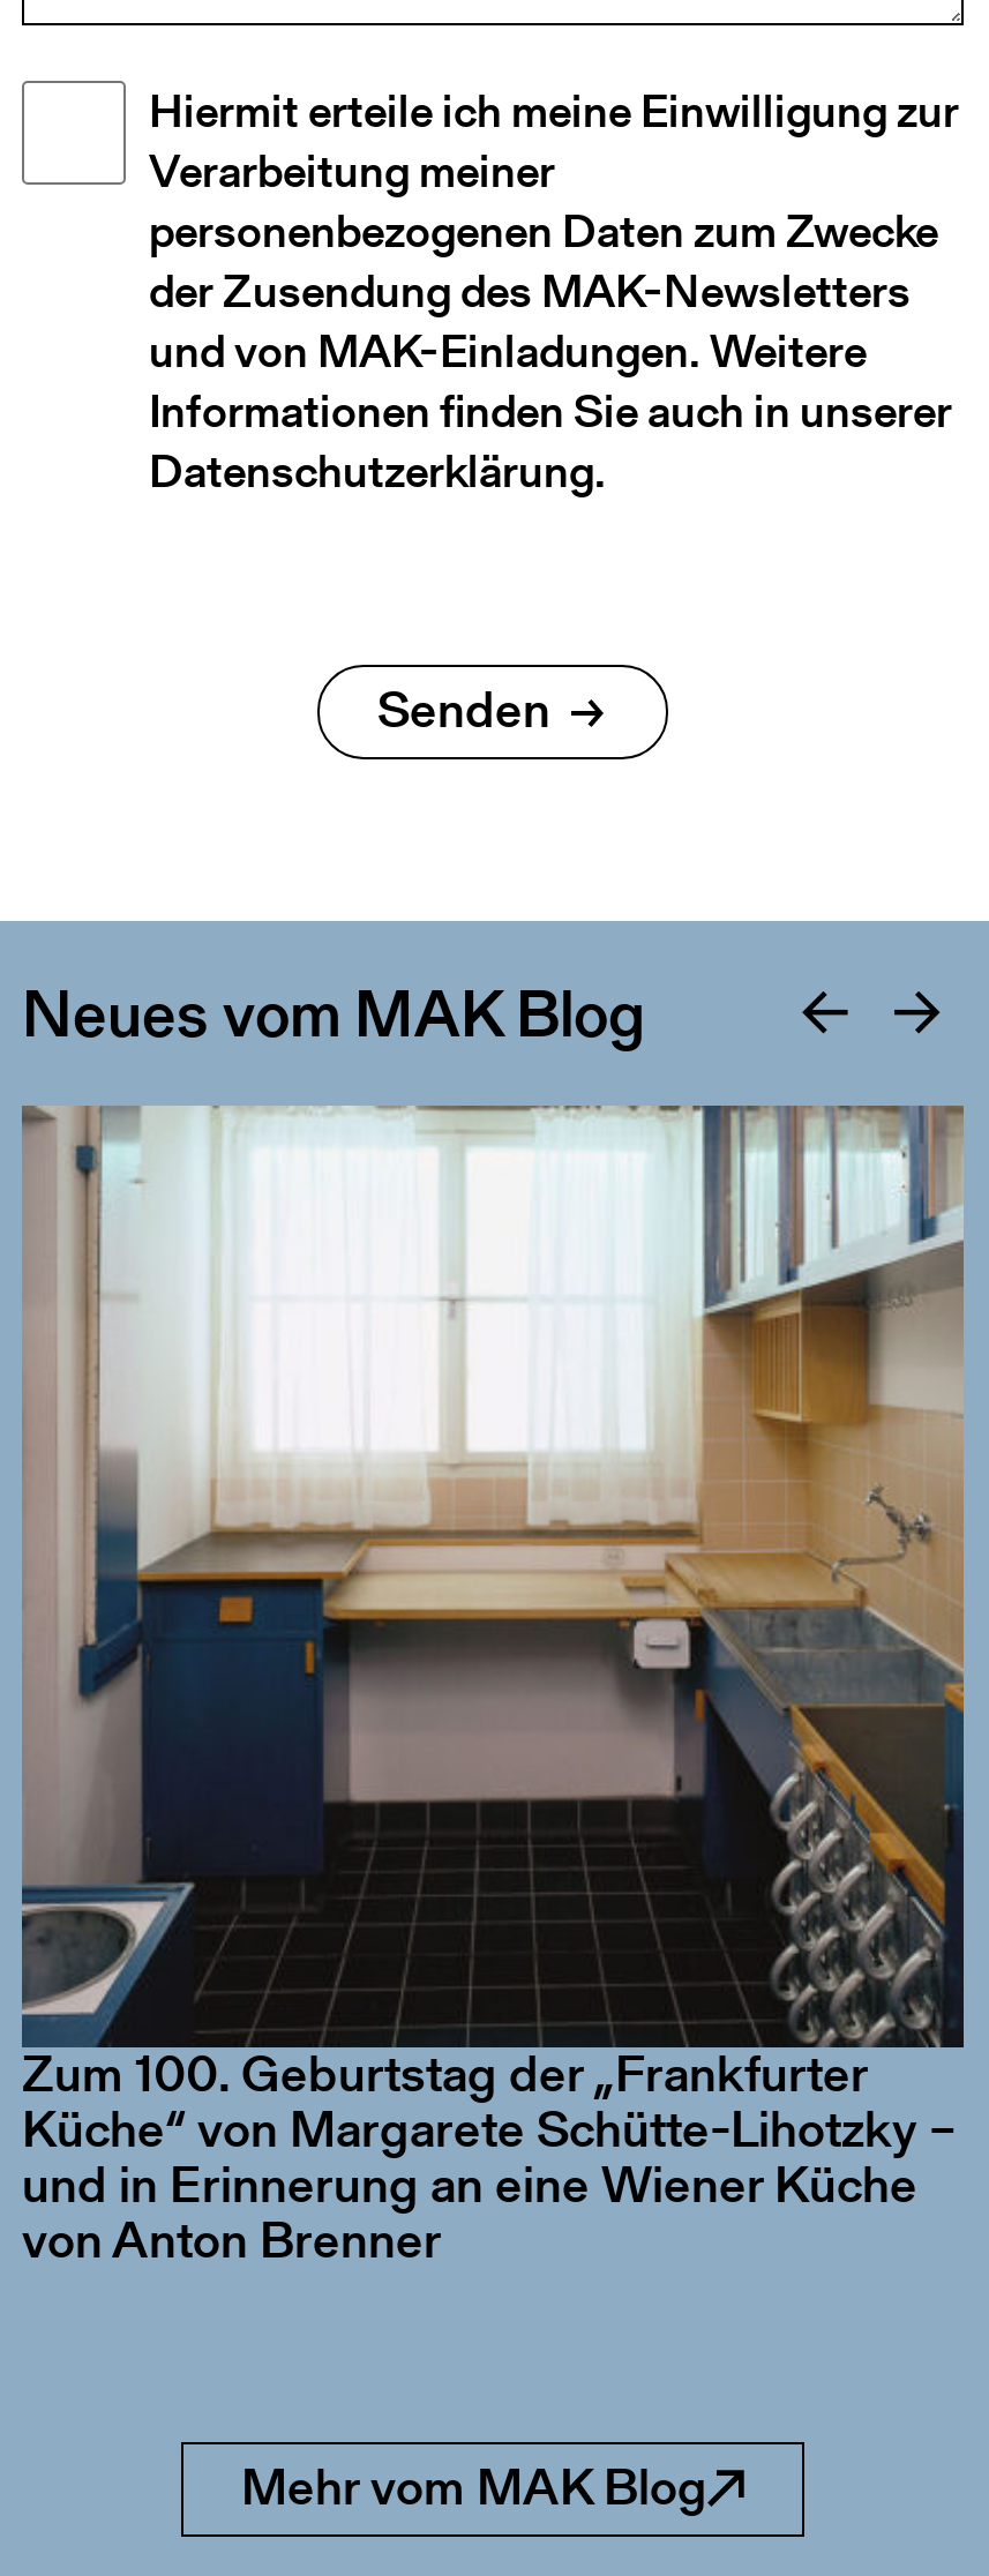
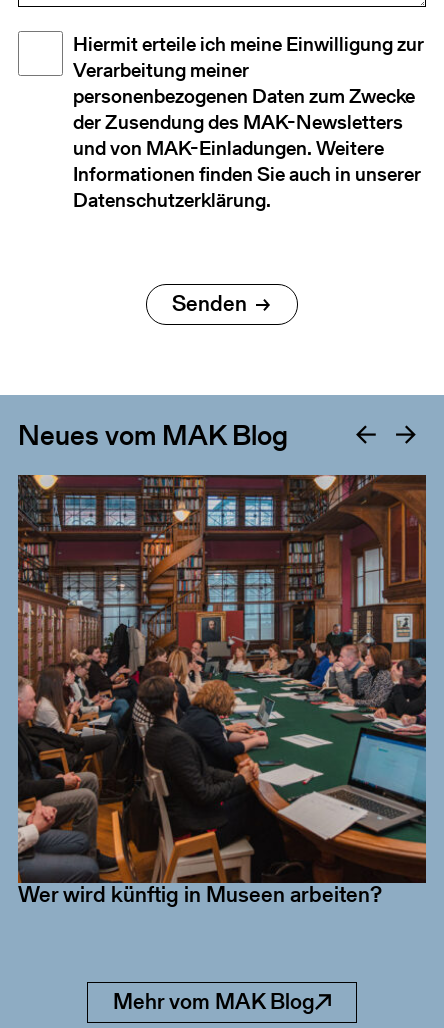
- [image]
+ [image]

- Zum 100. Geburtstag der „Frankfurter
- Küche“ von Margarete Schütte-Lihotzky –
- und in Erinnerung an eine Wiener Küche
- von Anton Brenner
+ Wer wird künftig in Museen arbeiten?
